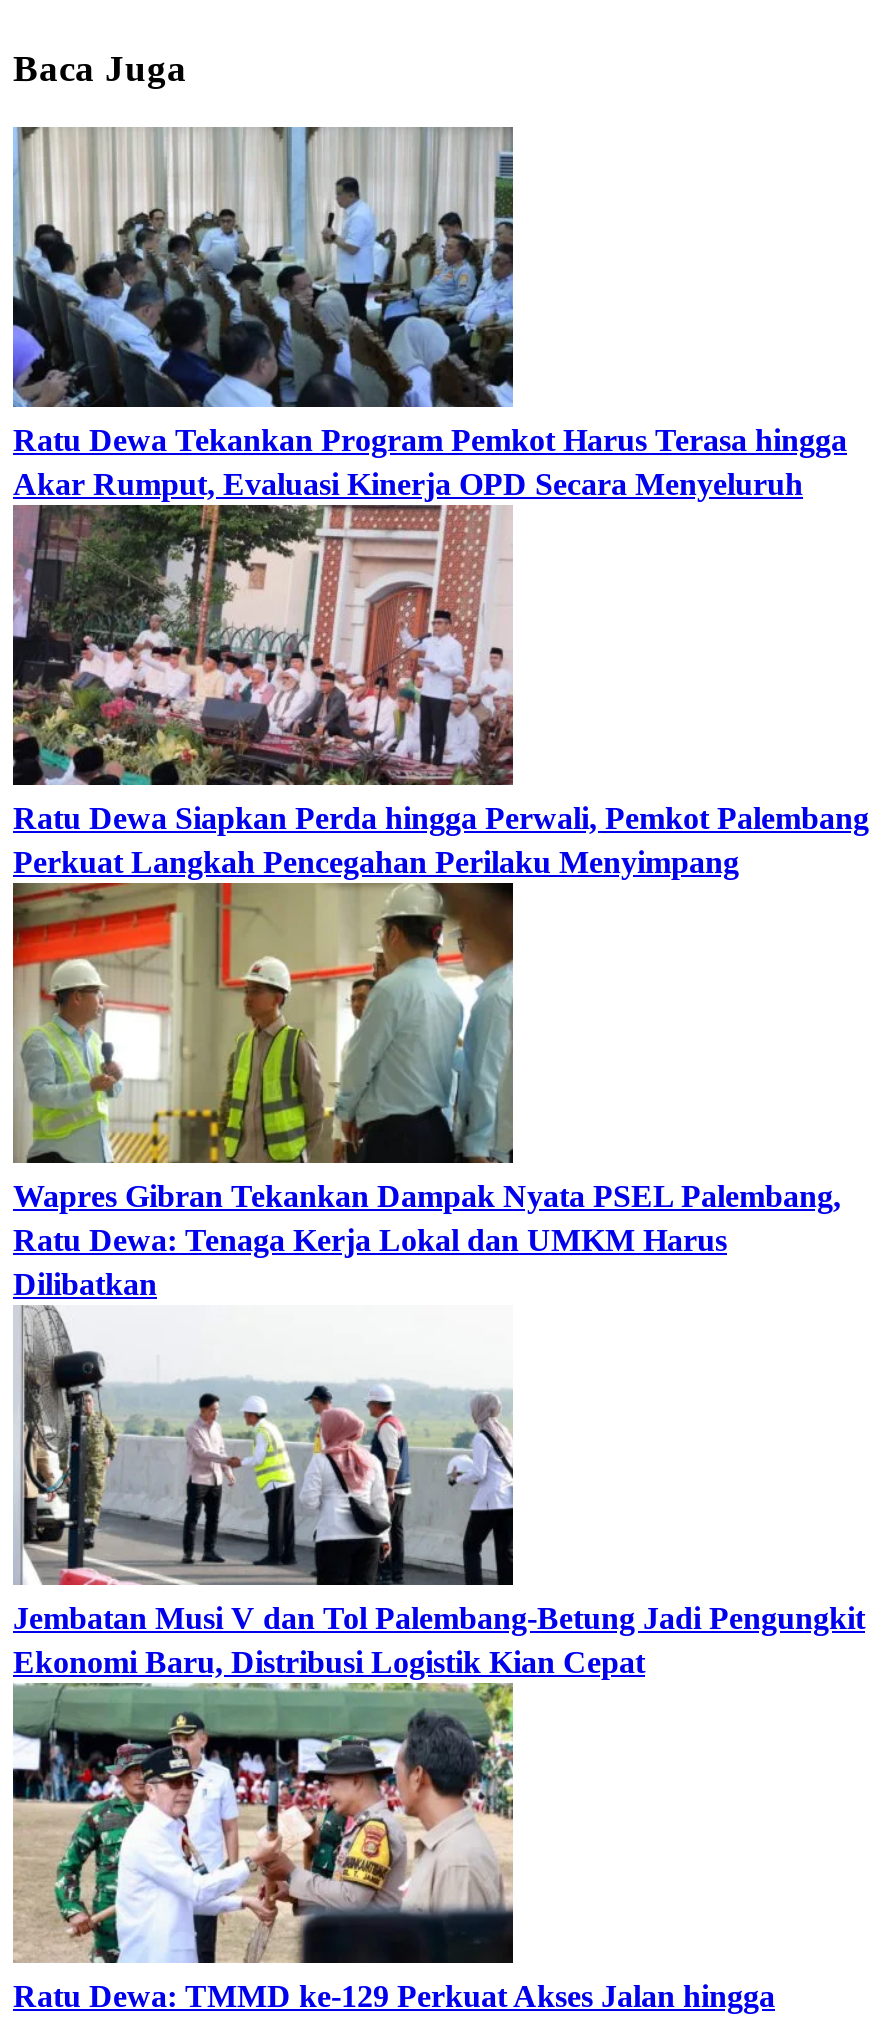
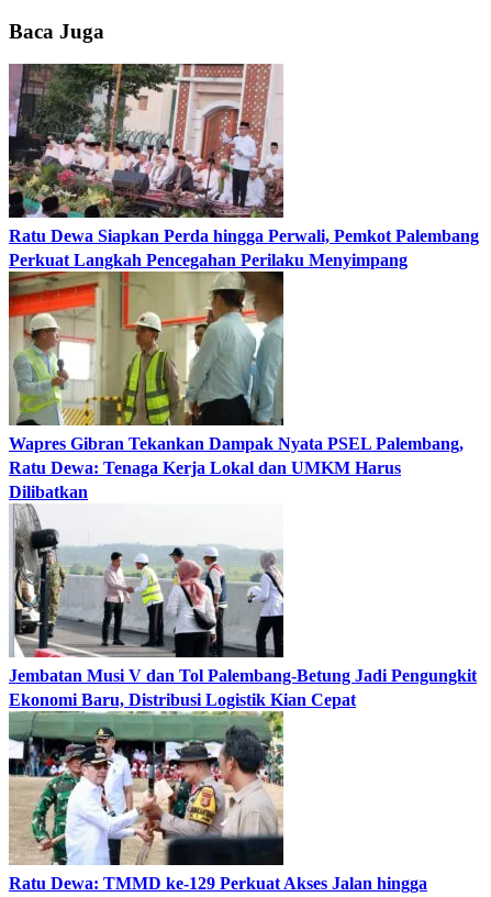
- [image]
- Ratu Dewa Tekankan Program Pemkot Harus Terasa hingga
- Akar Rumput, Evaluasi Kinerja OPD Secara Menyeluruh
